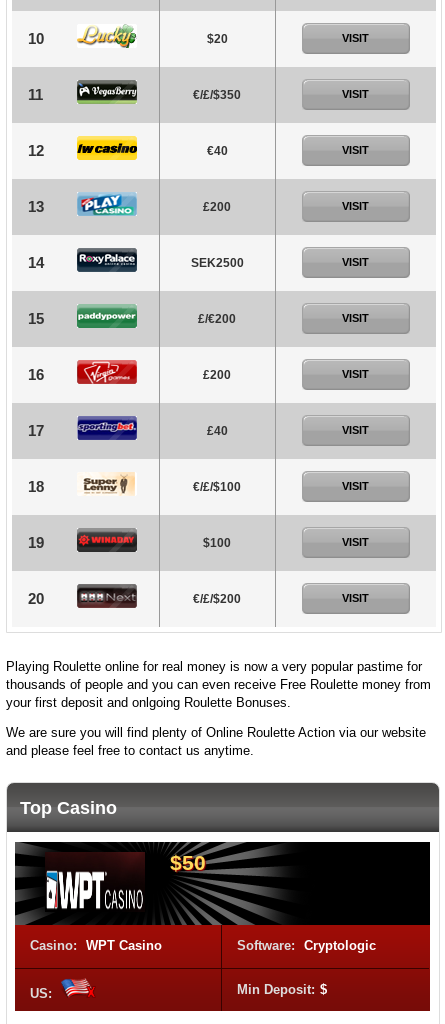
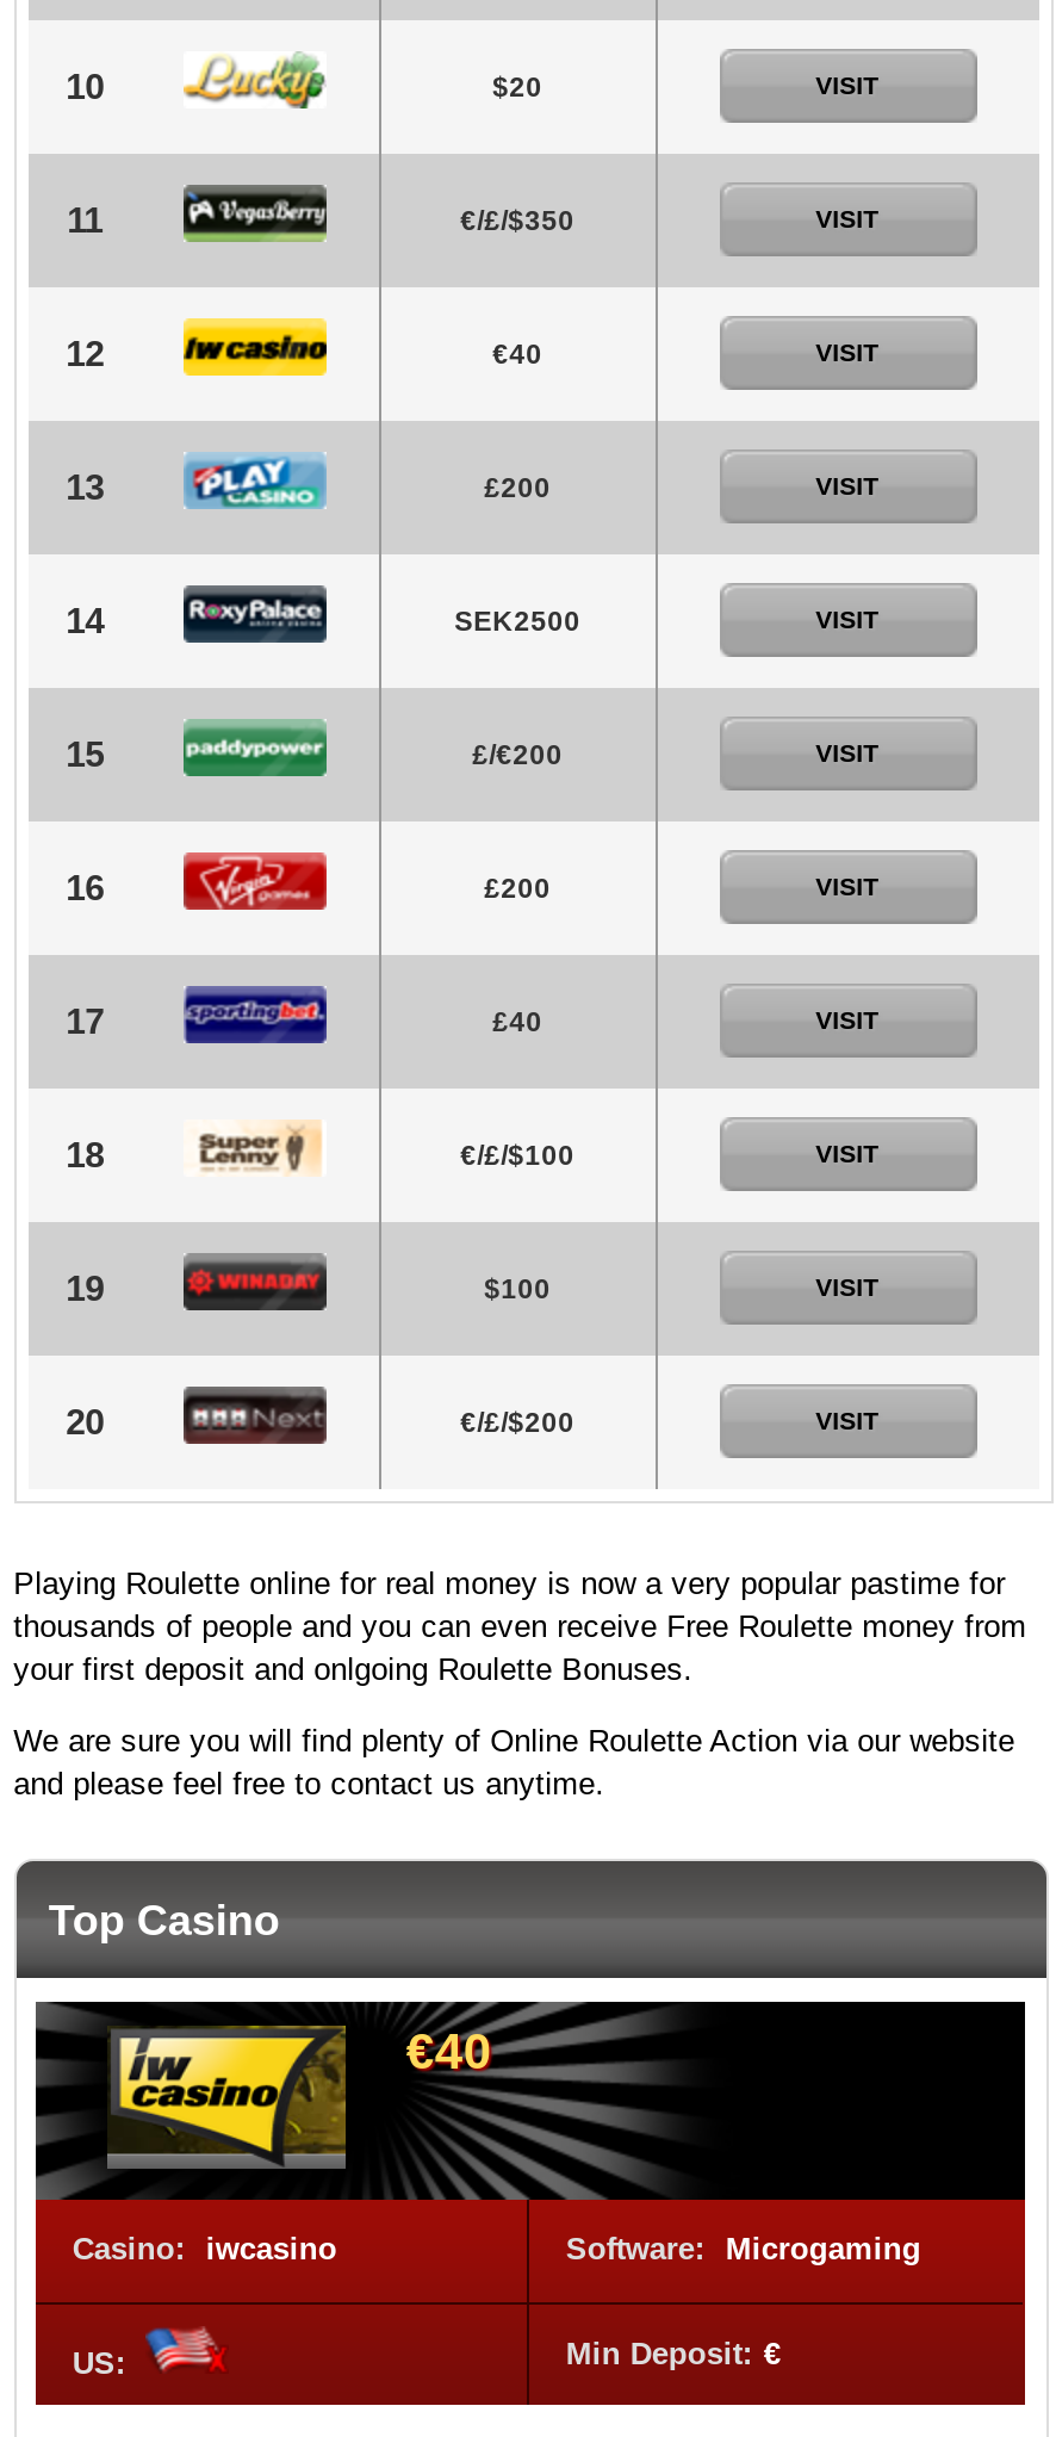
- [image]
- $50
+ [image]
+ €40

- Casino: WPT Casino
- Software: Cryptologic
+ Casino: iwcasino
+ Software: Microgaming

- Min Deposit: $
+ Min Deposit: €
